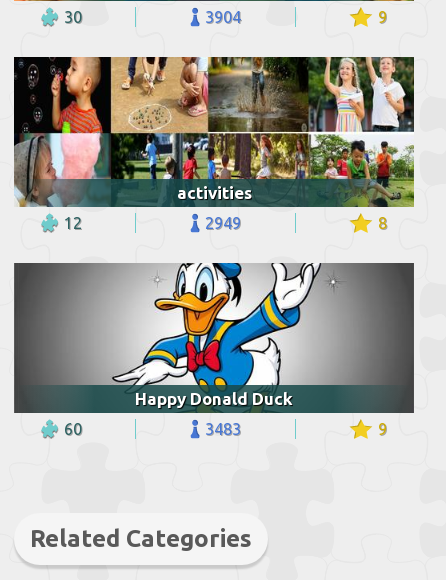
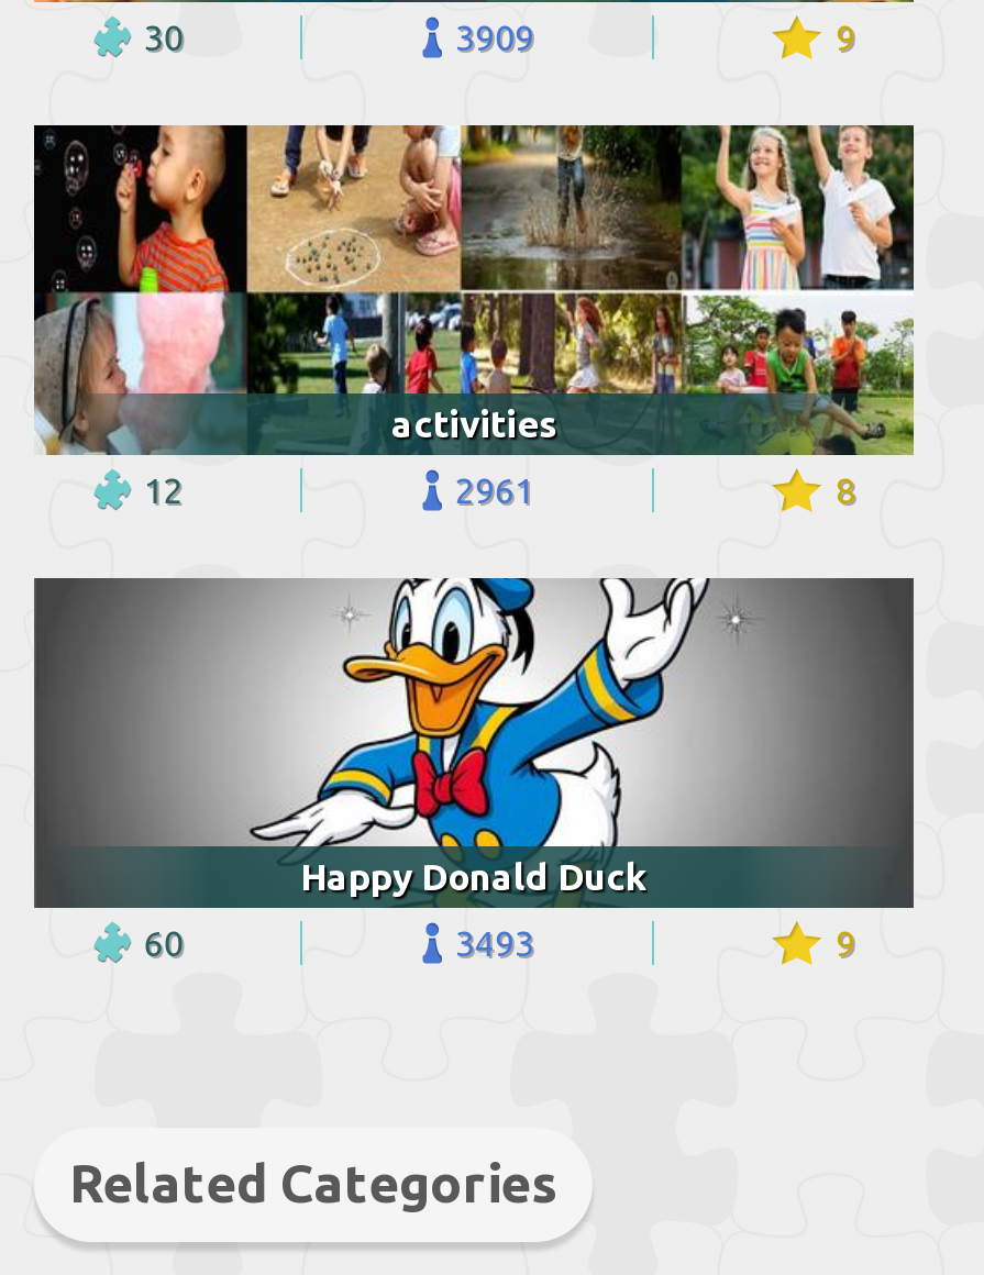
- 3904
+ 3909

- 2949
+ 2961

- 3483
+ 3493
